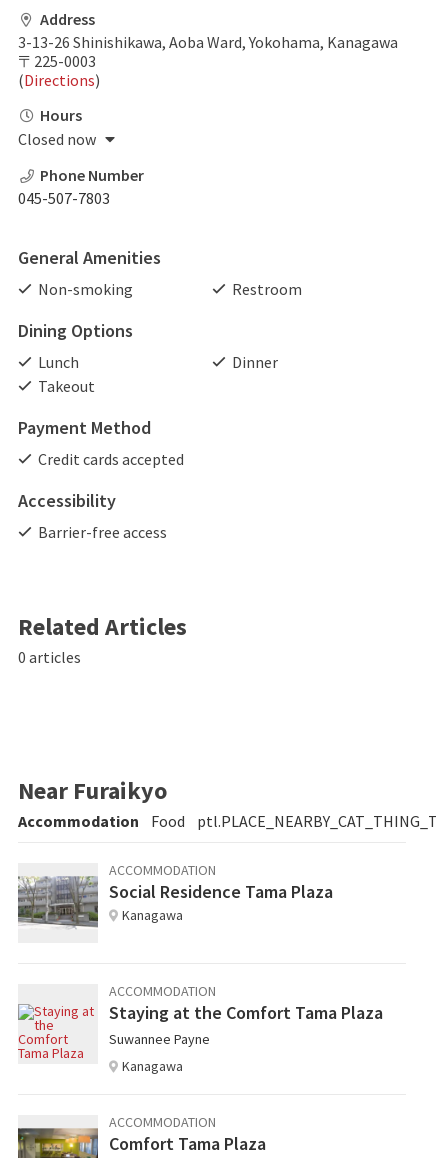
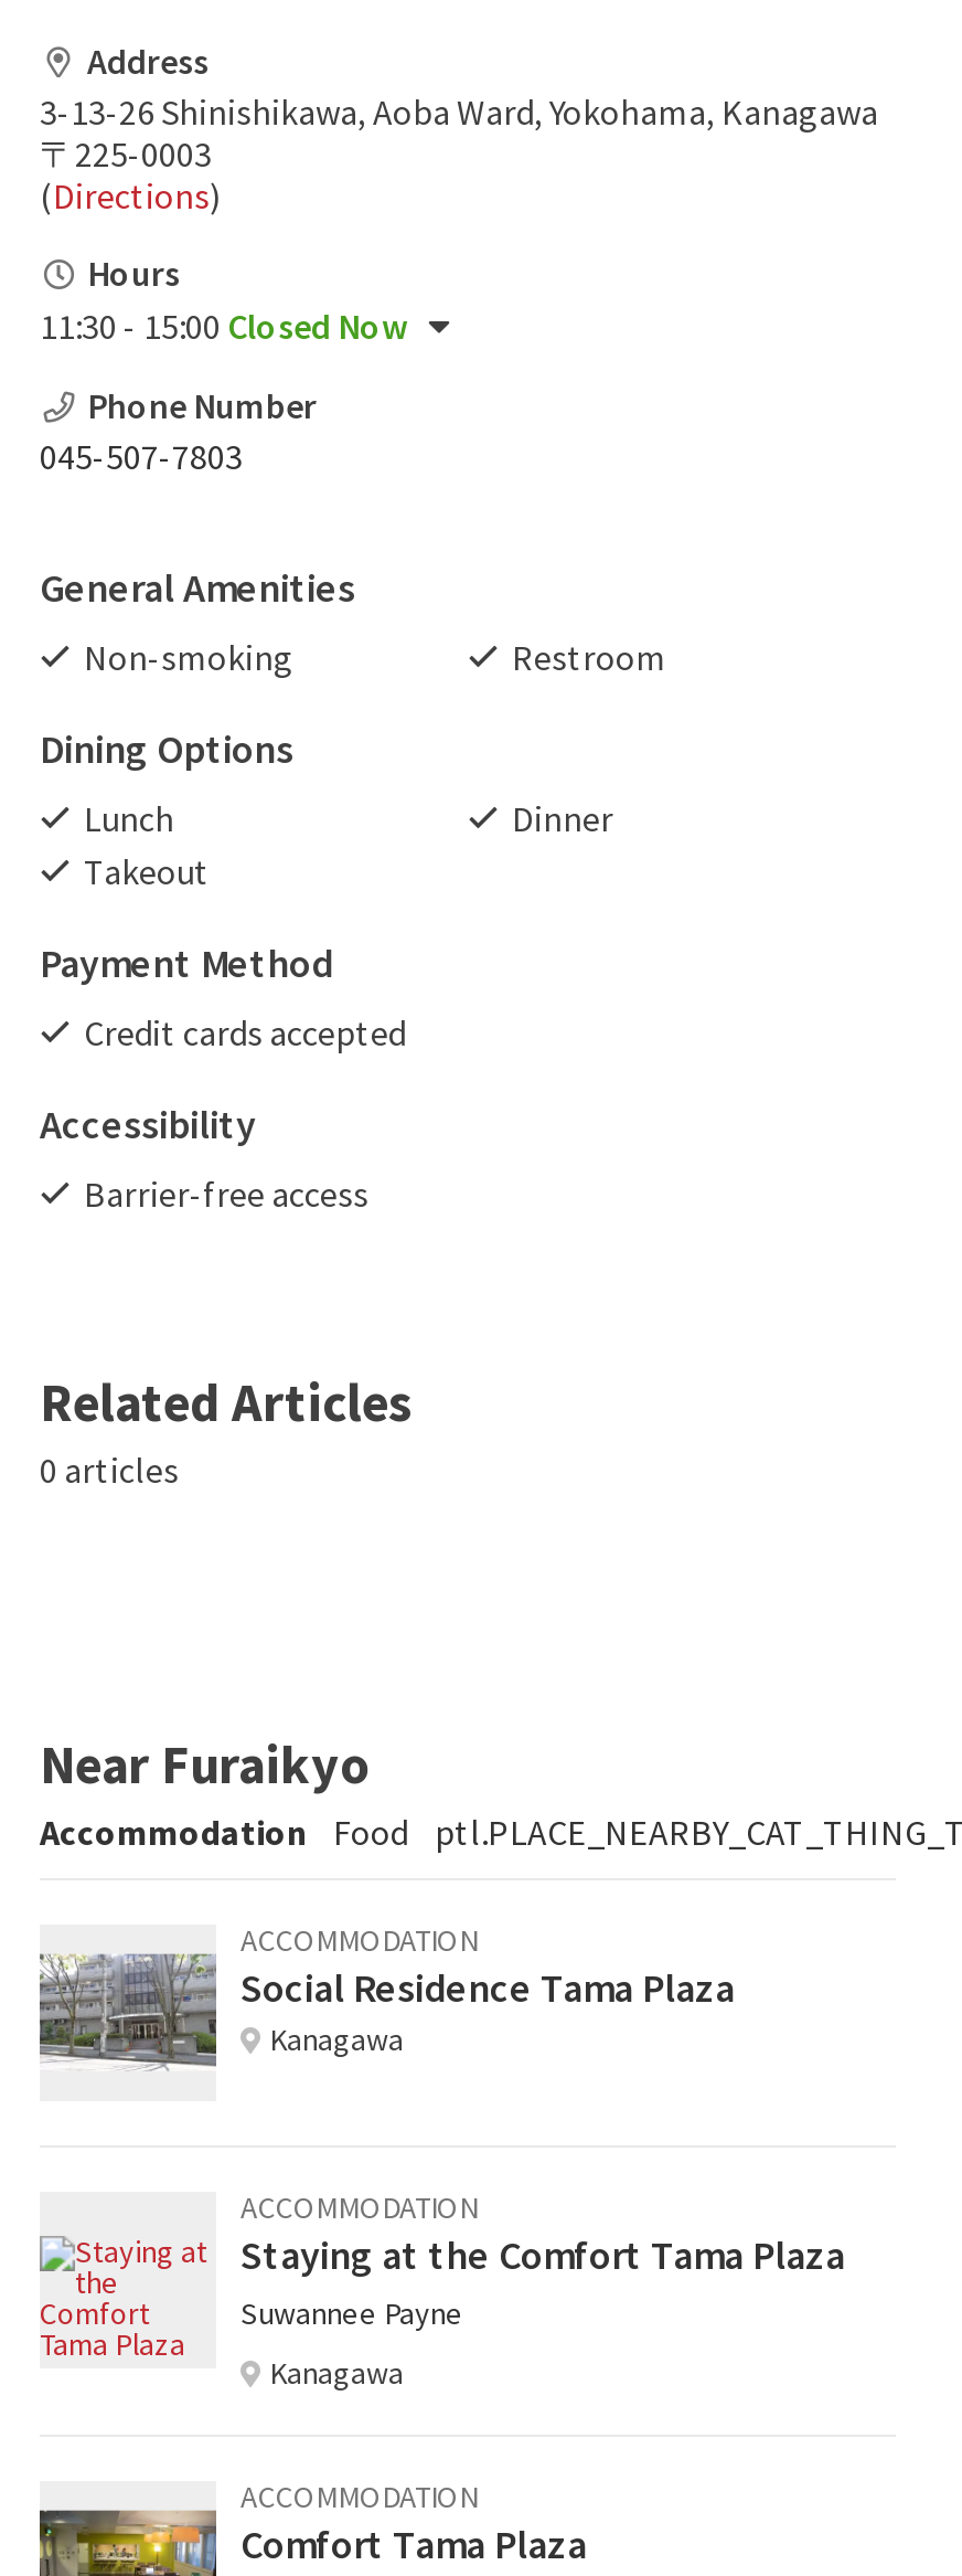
- Closed now
+ 11:30 - 15:00 Closed Now
